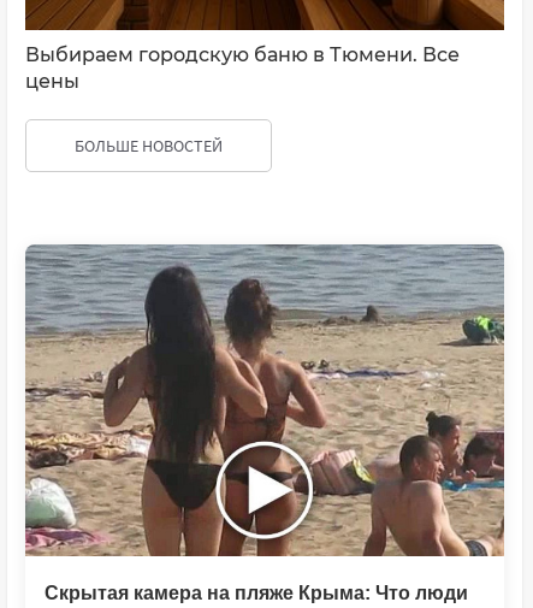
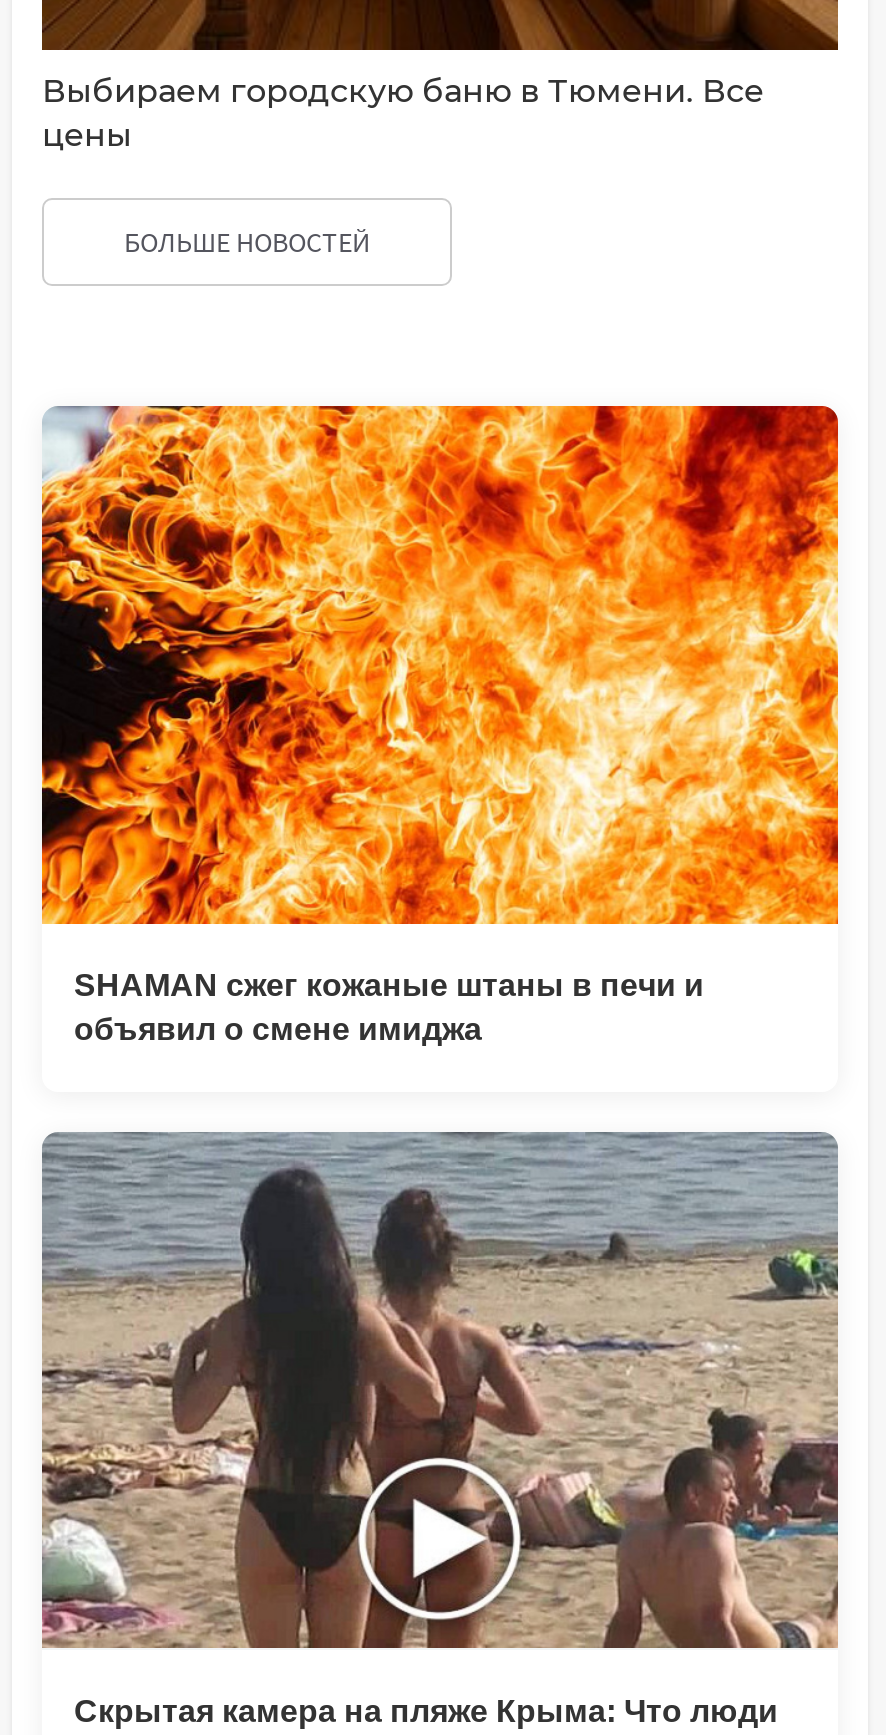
+ [image]
+ SHAMAN сжег кожаные штаны в печи и
+ объявил о смене имиджа
